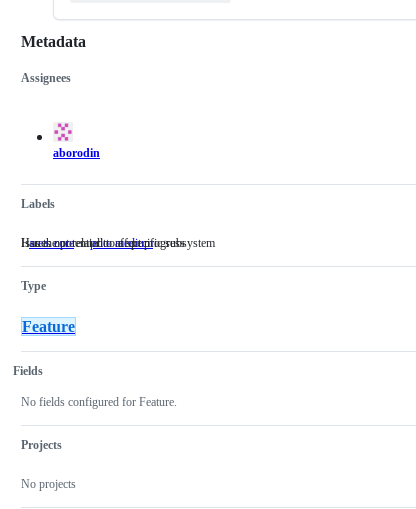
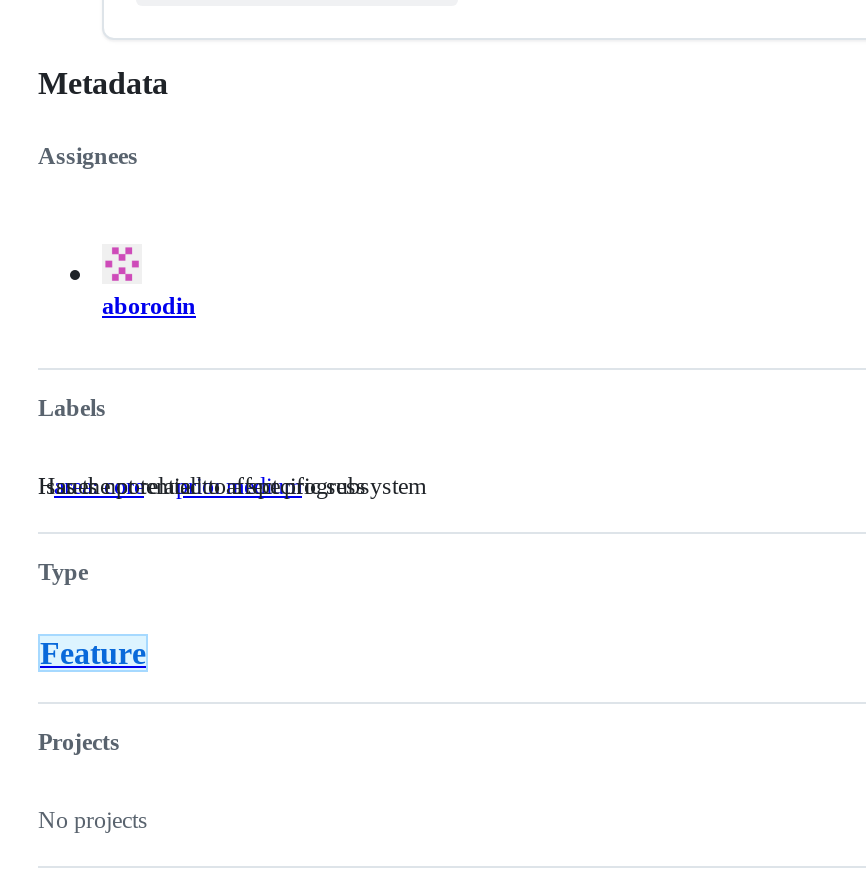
- Fields
- No fields configured for Feature.
